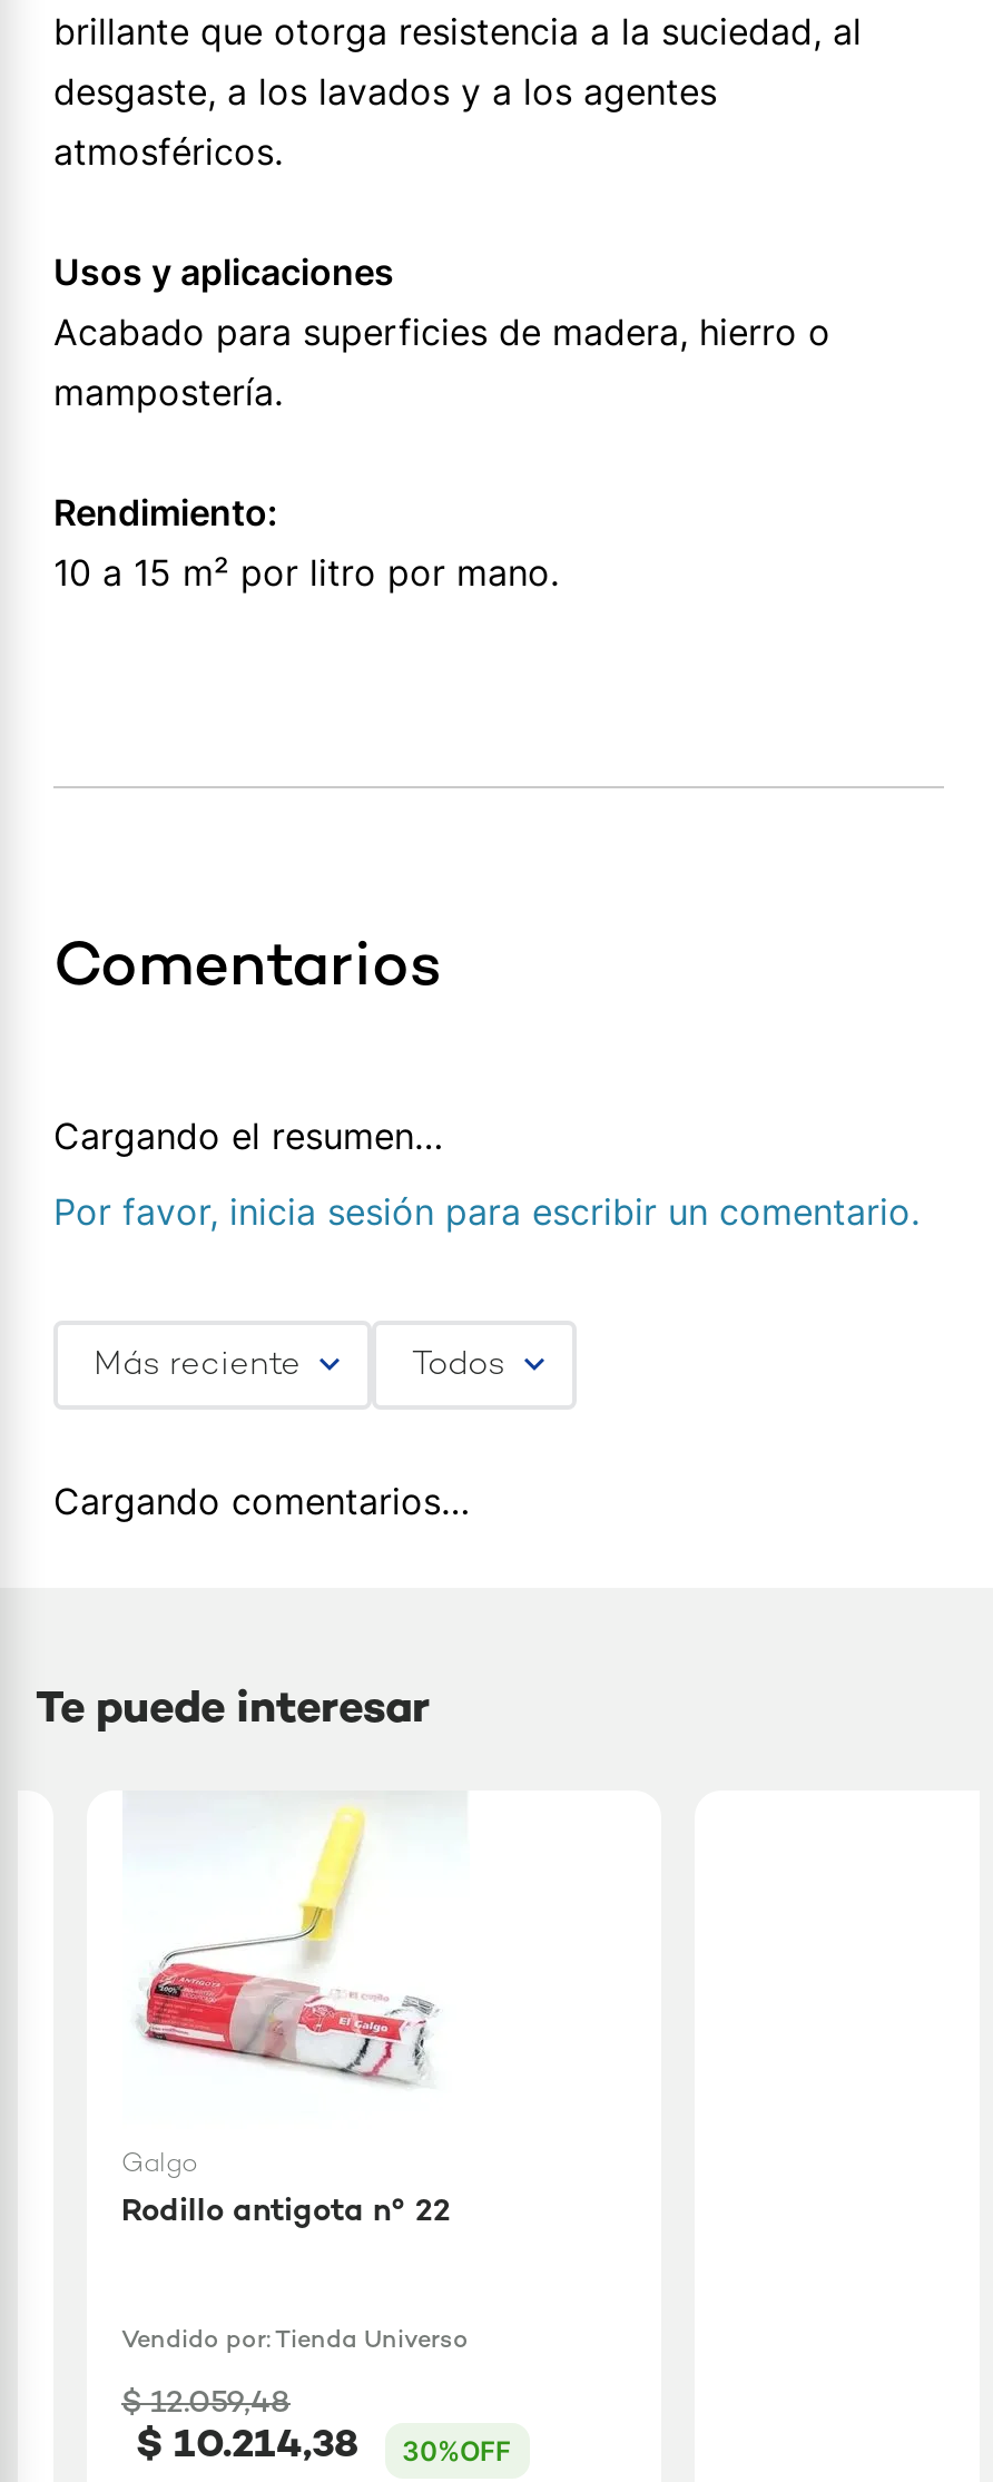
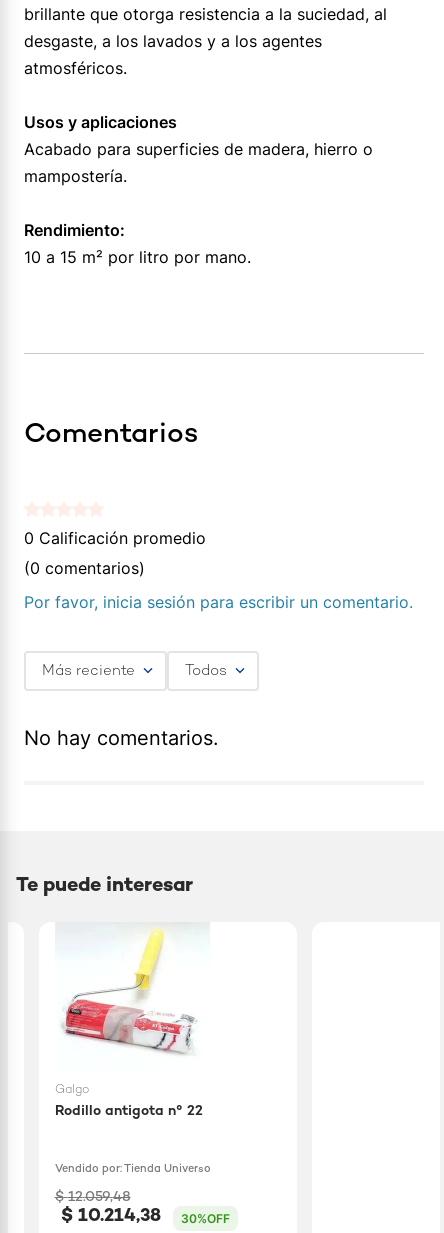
- Cargando el resumen…
+ 0 Calificación promedio
+ (0 comentarios)

- Cargando comentarios…
+ No hay comentarios.
